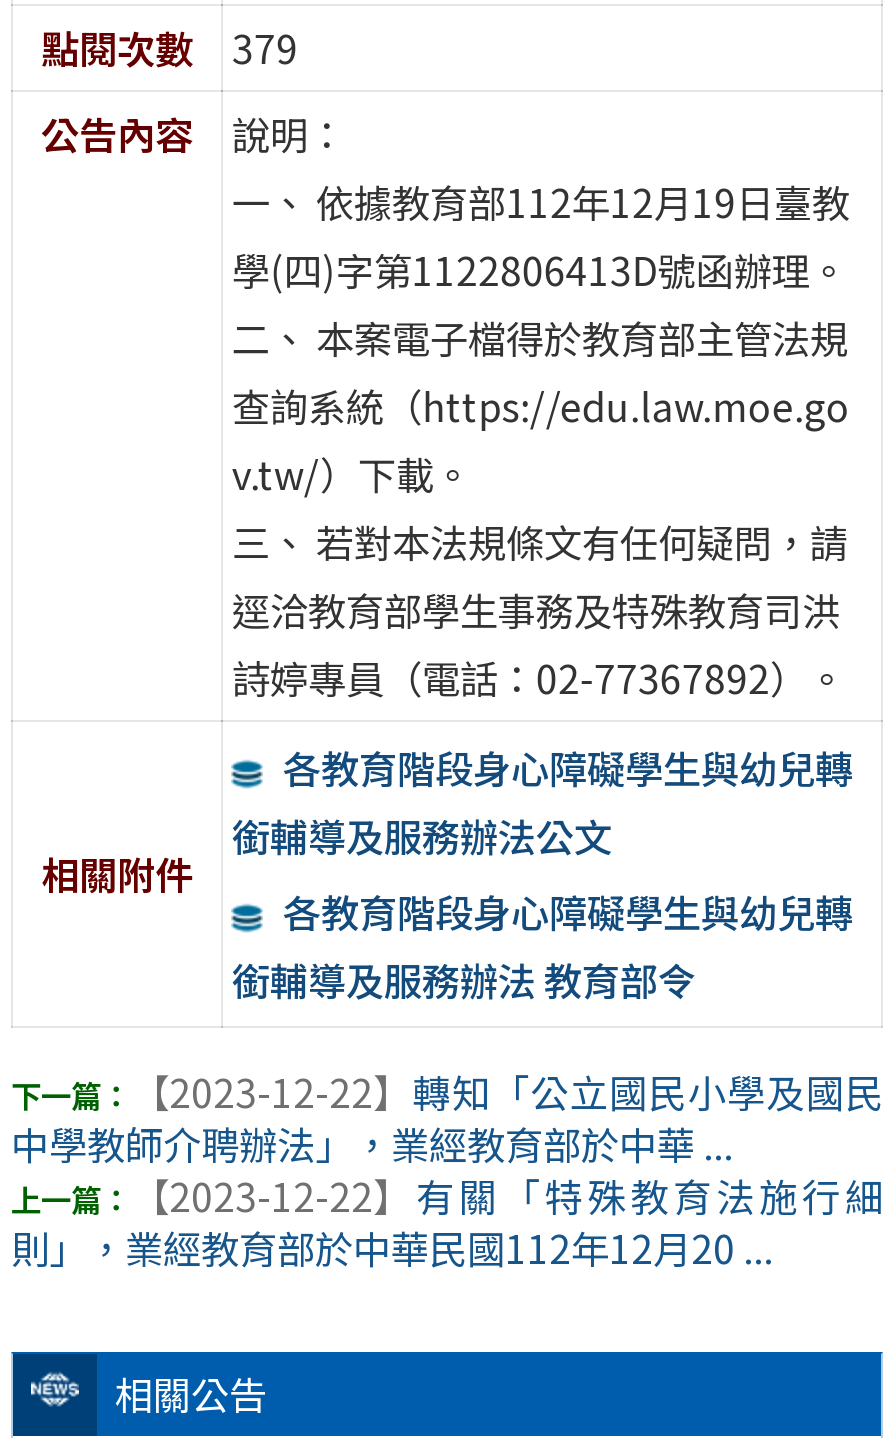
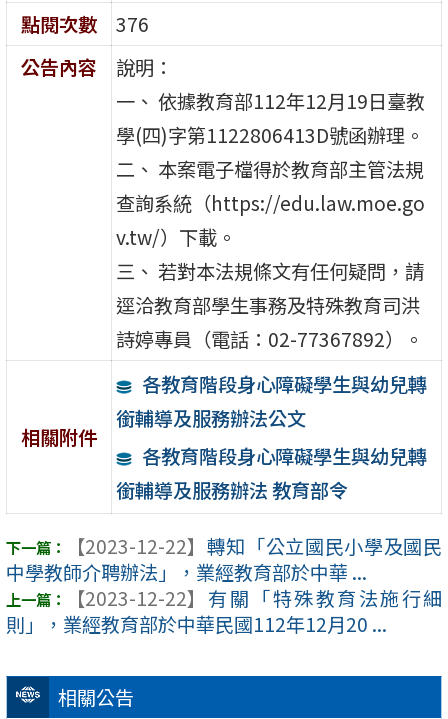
- 點閱次數 379
+ 點閱次數 376
